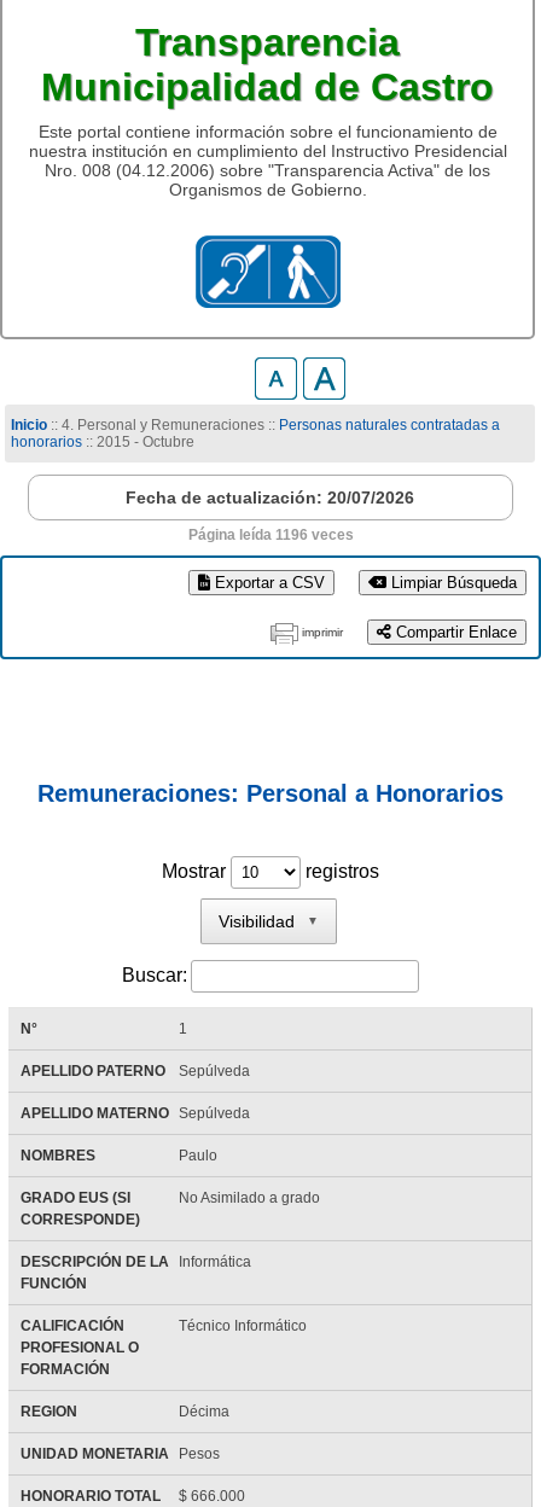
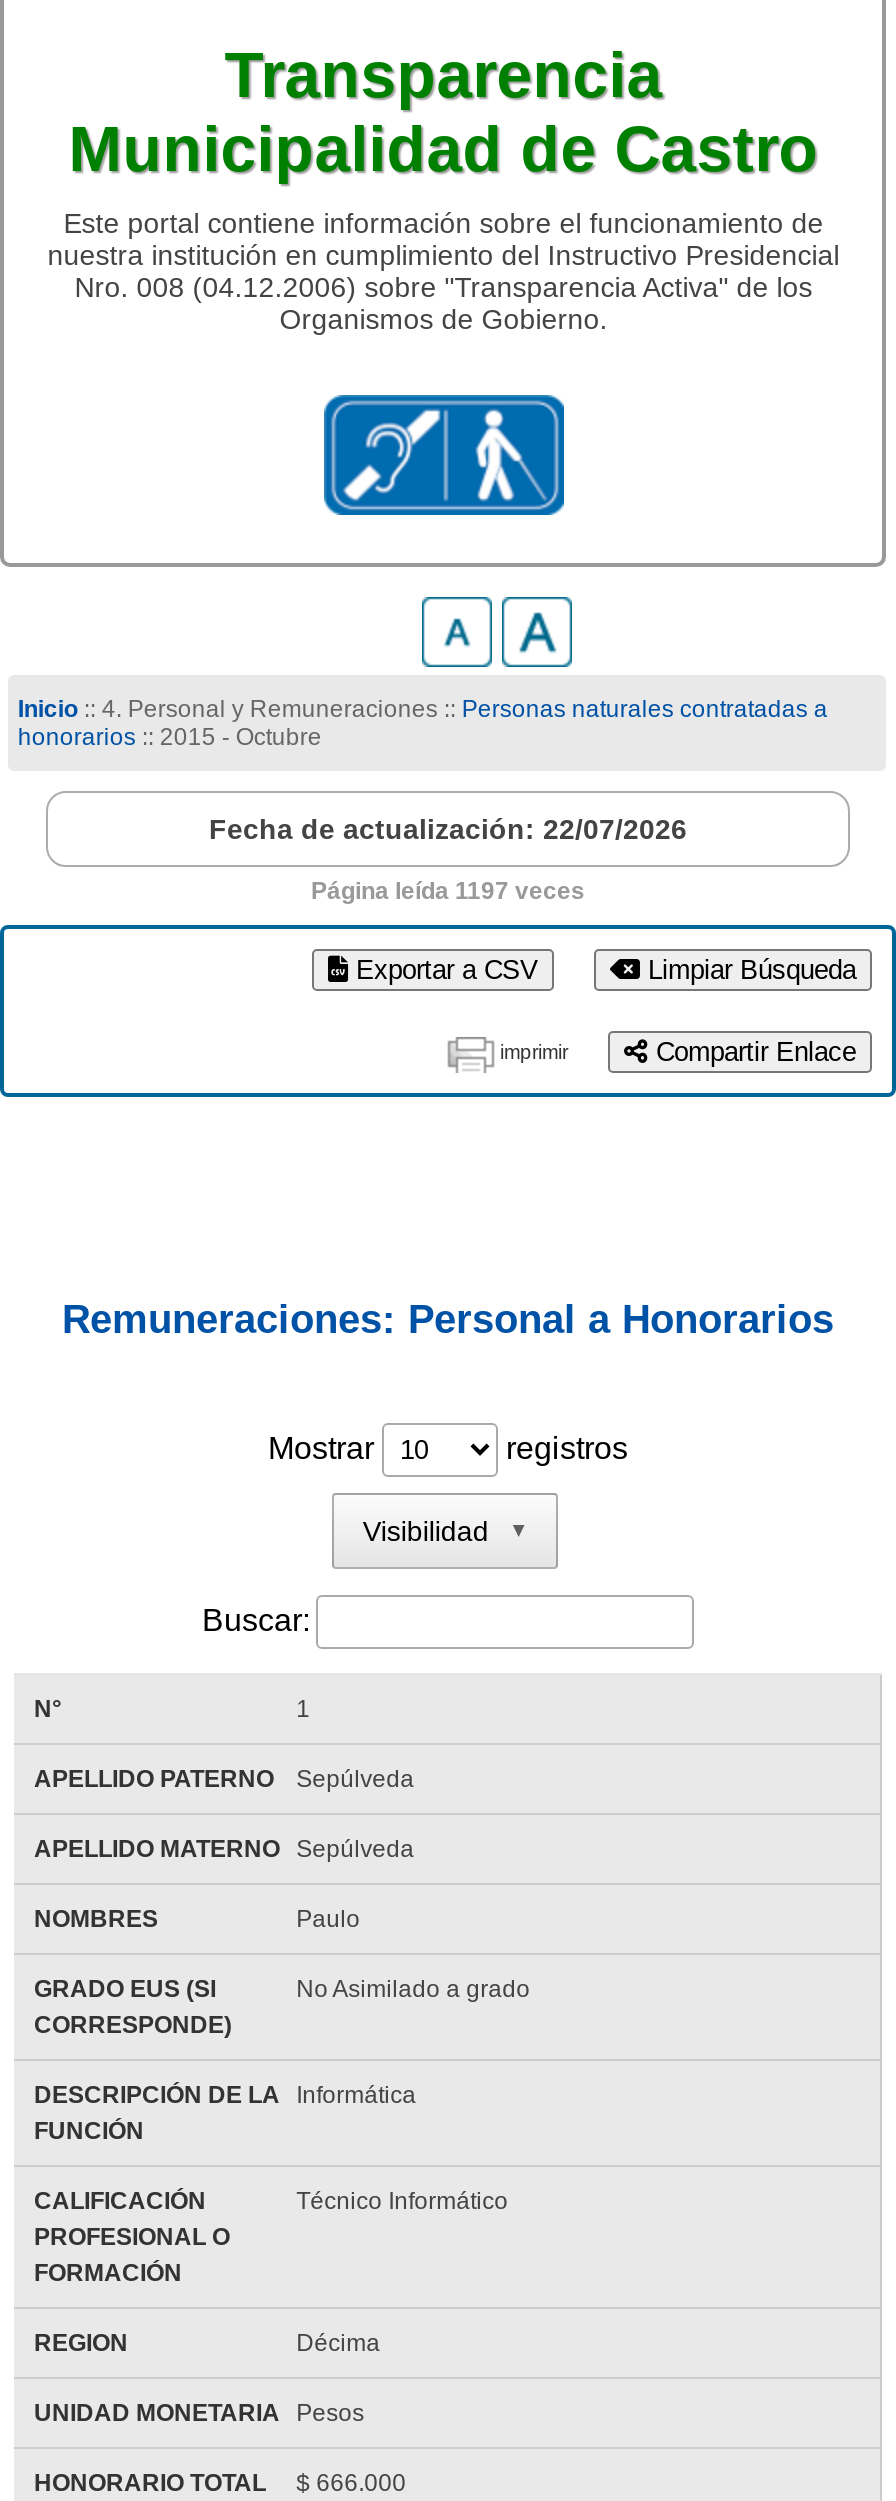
- Fecha de actualización: 20/07/2026
+ Fecha de actualización: 22/07/2026

- Página leída 1196 veces
+ Página leída 1197 veces
